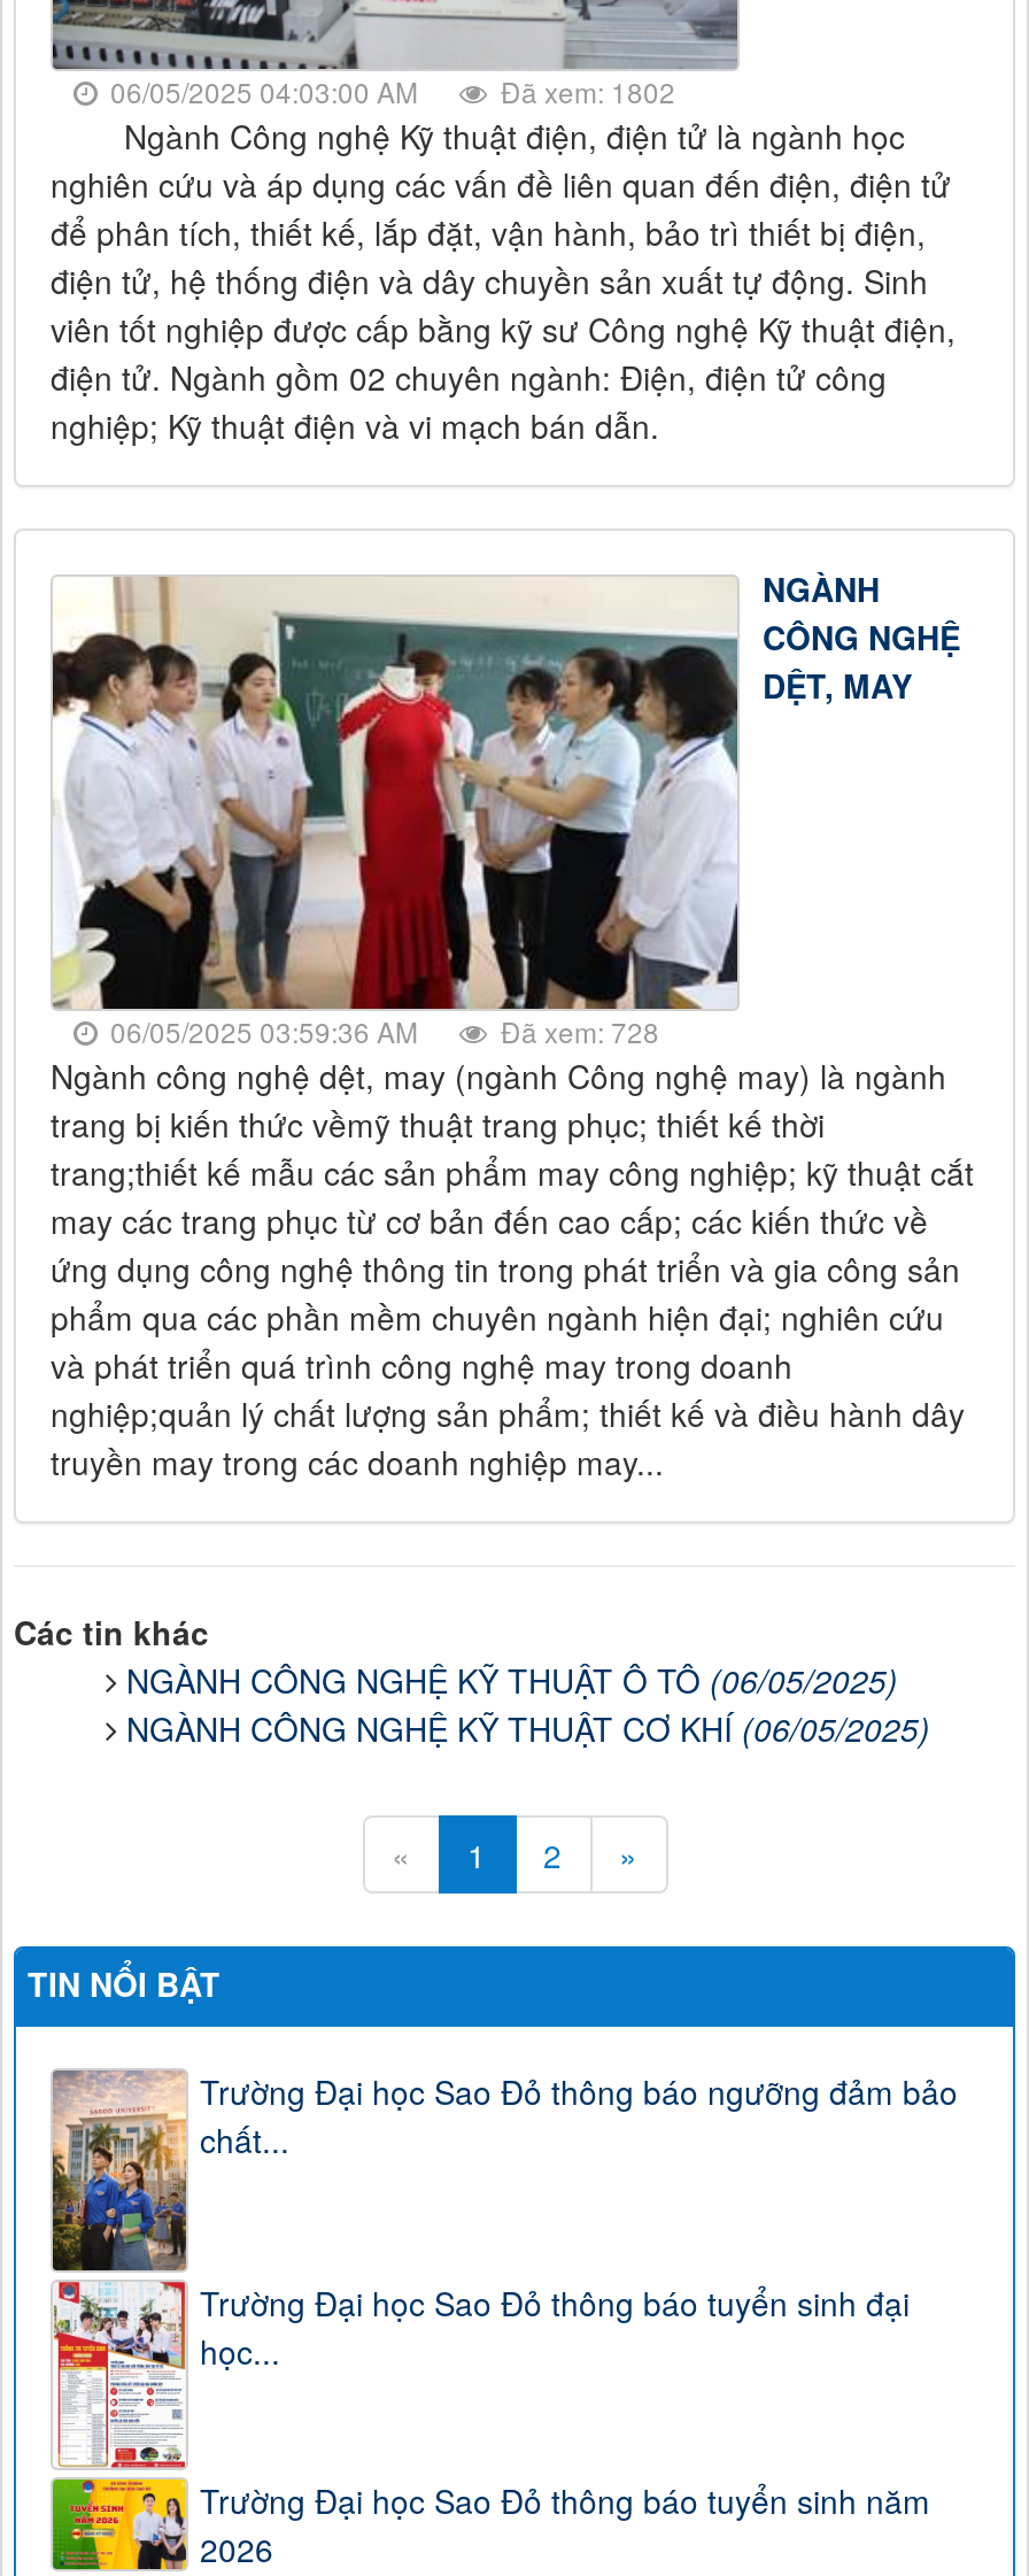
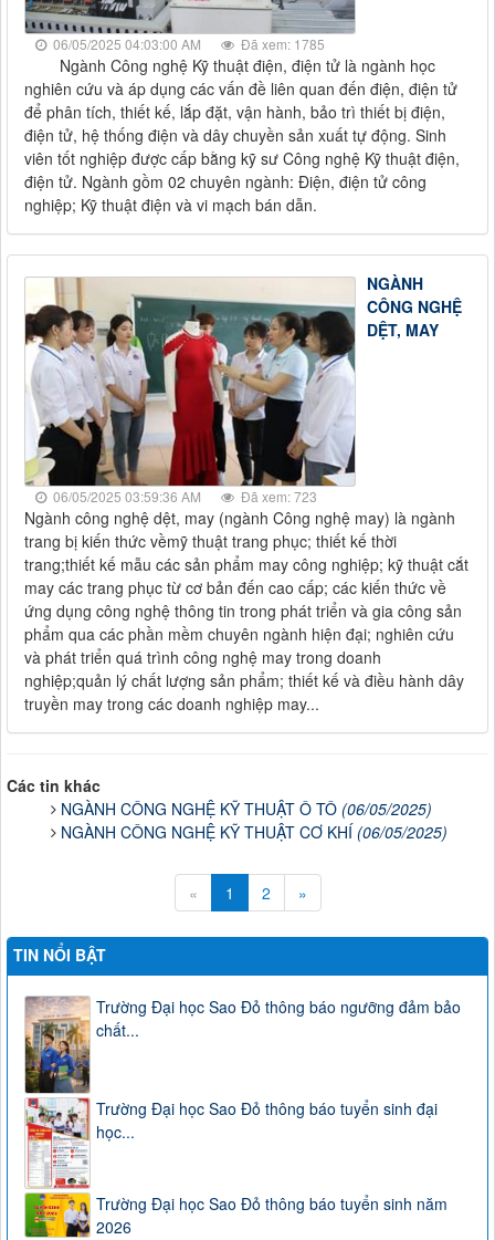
- 06/05/2025 04:03:00 AM Đã xem: 1802
+ 06/05/2025 04:03:00 AM Đã xem: 1785

- 06/05/2025 03:59:36 AM Đã xem: 728
+ 06/05/2025 03:59:36 AM Đã xem: 723
